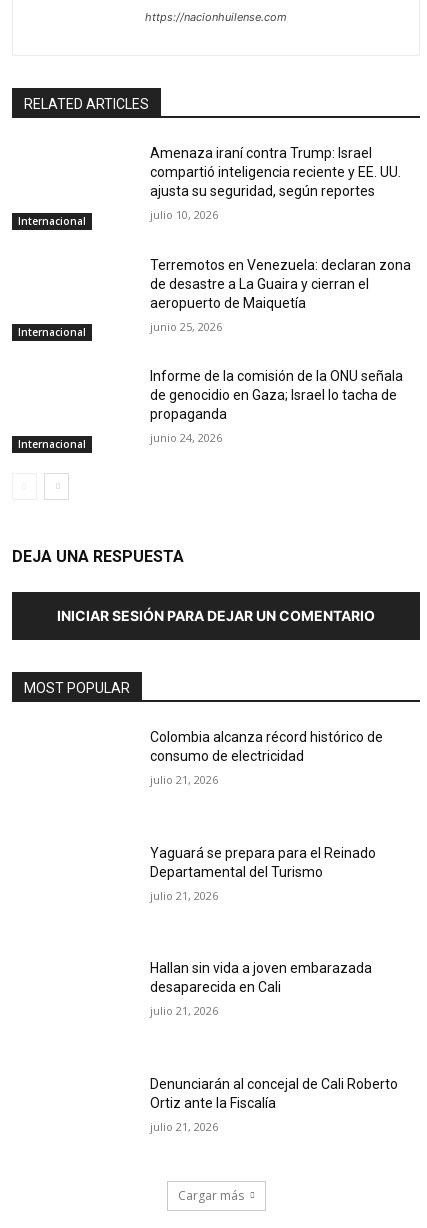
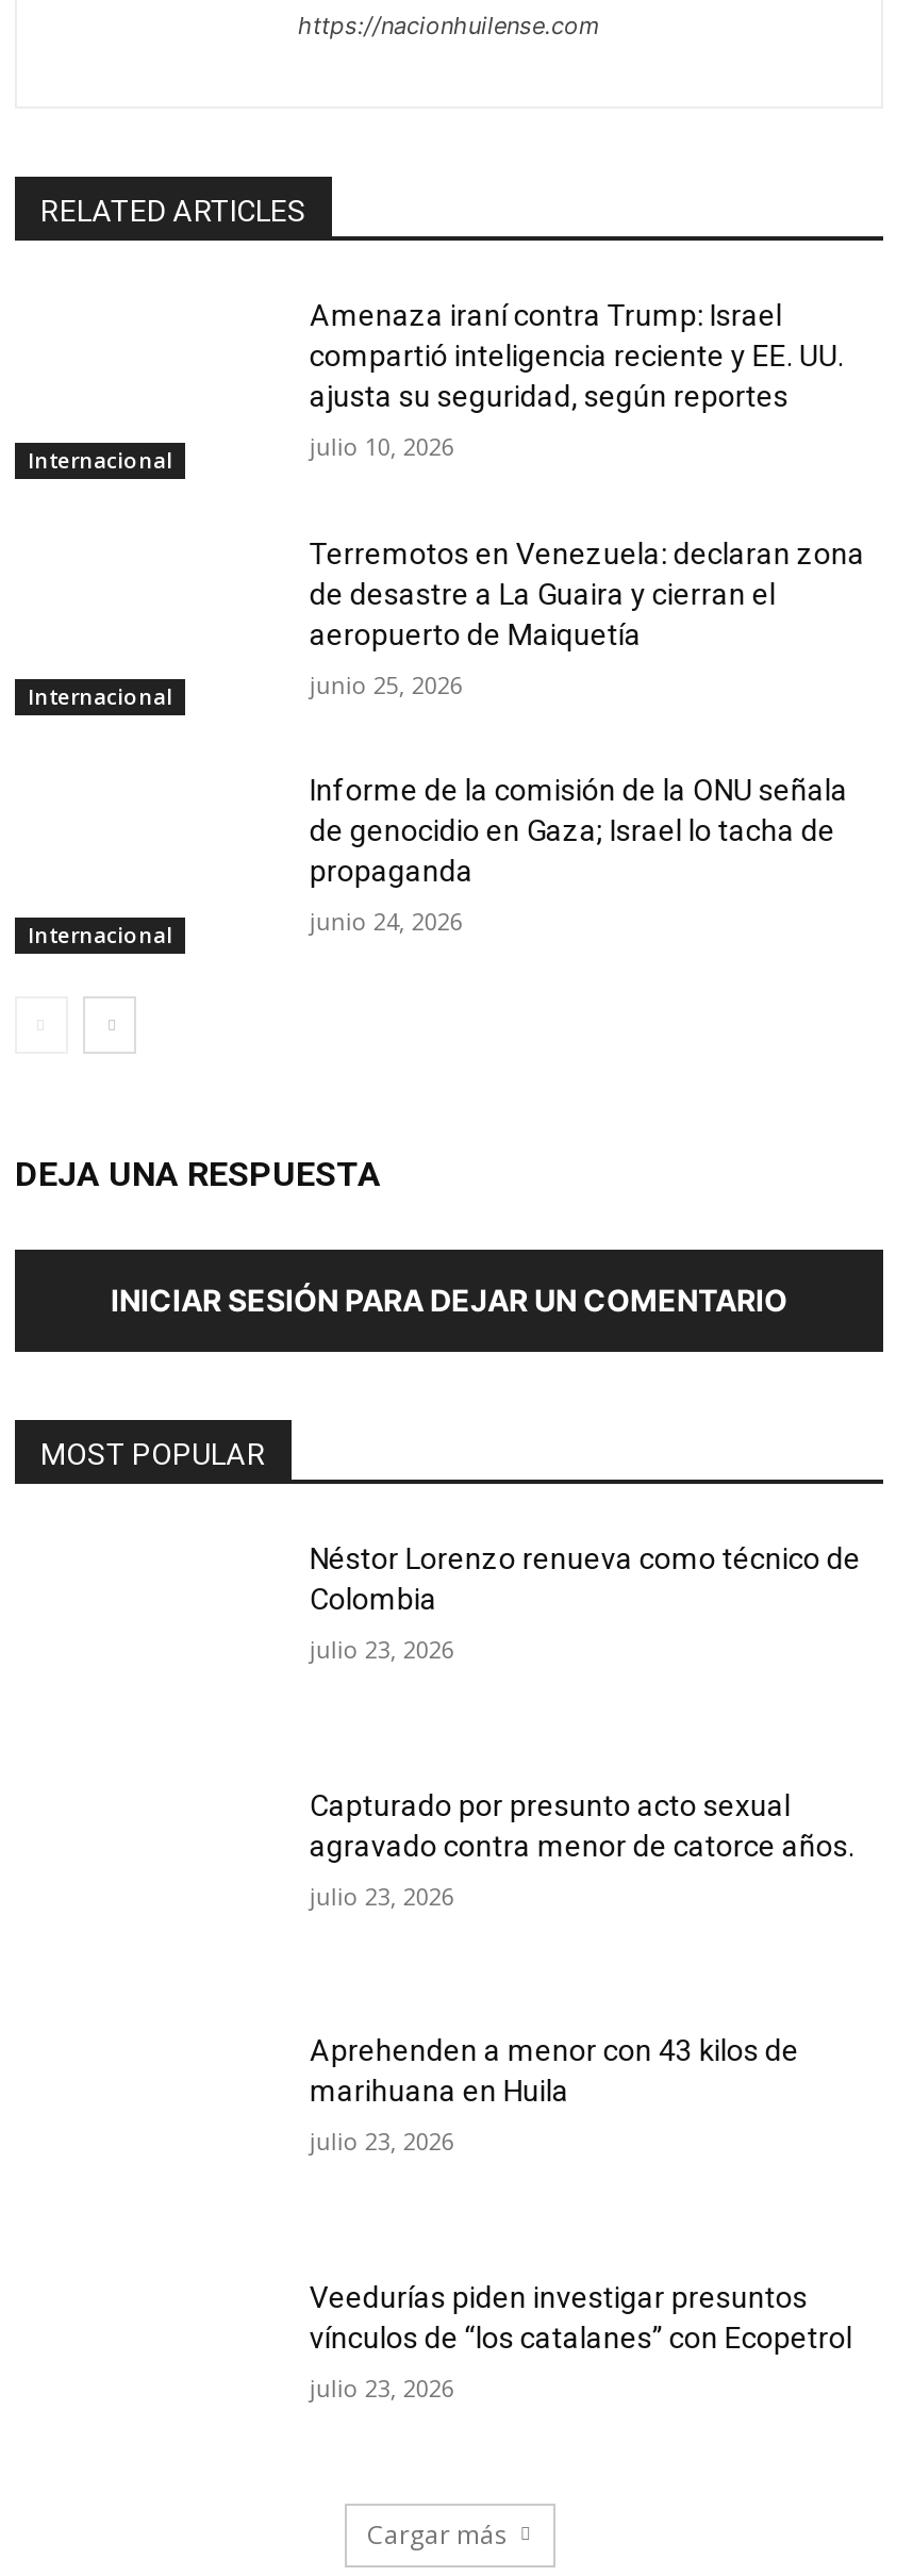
- Colombia alcanza récord histórico de
- consumo de electricidad
+ Néstor Lorenzo renueva como técnico de
+ Colombia

- julio 21, 2026
+ julio 23, 2026

- Yaguará se prepara para el Reinado
- Departamental del Turismo
+ Capturado por presunto acto sexual
+ agravado contra menor de catorce años.

- julio 21, 2026
+ julio 23, 2026

- Hallan sin vida a joven embarazada
- desaparecida en Cali
+ Aprehenden a menor con 43 kilos de
+ marihuana en Huila

- julio 21, 2026
+ julio 23, 2026

- Denunciarán al concejal de Cali Roberto
- Ortiz ante la Fiscalía
+ Veedurías piden investigar presuntos
+ vínculos de “los catalanes” con Ecopetrol

- julio 21, 2026
+ julio 23, 2026
